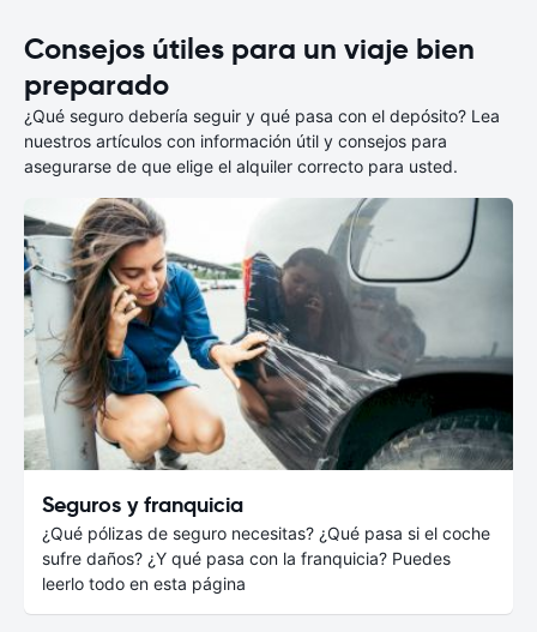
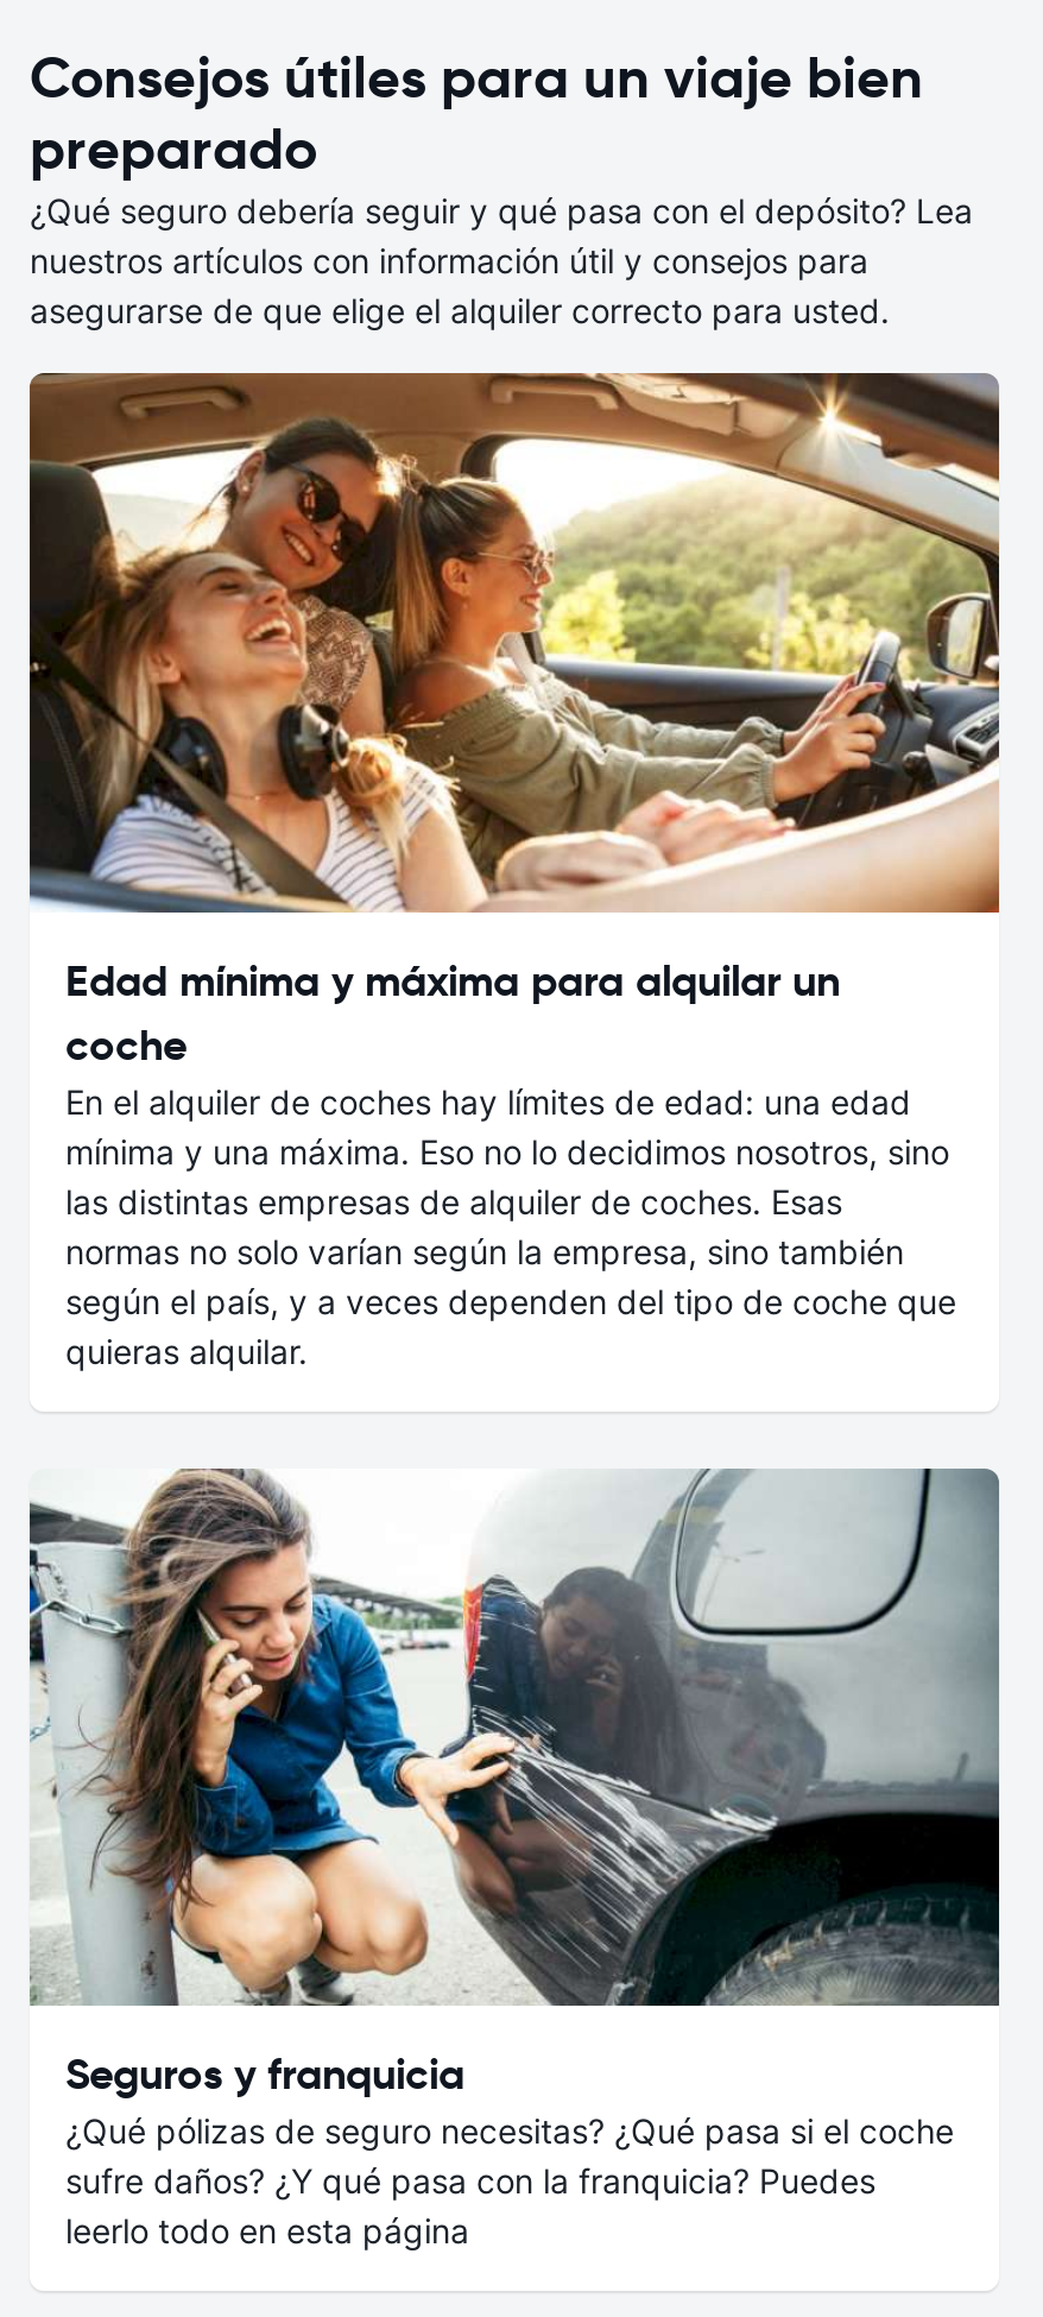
+ [image]
+ Edad mínima y máxima para alquilar un
+ coche
+ En el alquiler de coches hay límites de edad: una edad
+ mínima y una máxima. Eso no lo decidimos nosotros, sino
+ las distintas empresas de alquiler de coches. Esas
+ normas no solo varían según la empresa, sino también
+ según el país, y a veces dependen del tipo de coche que
+ quieras alquilar.
